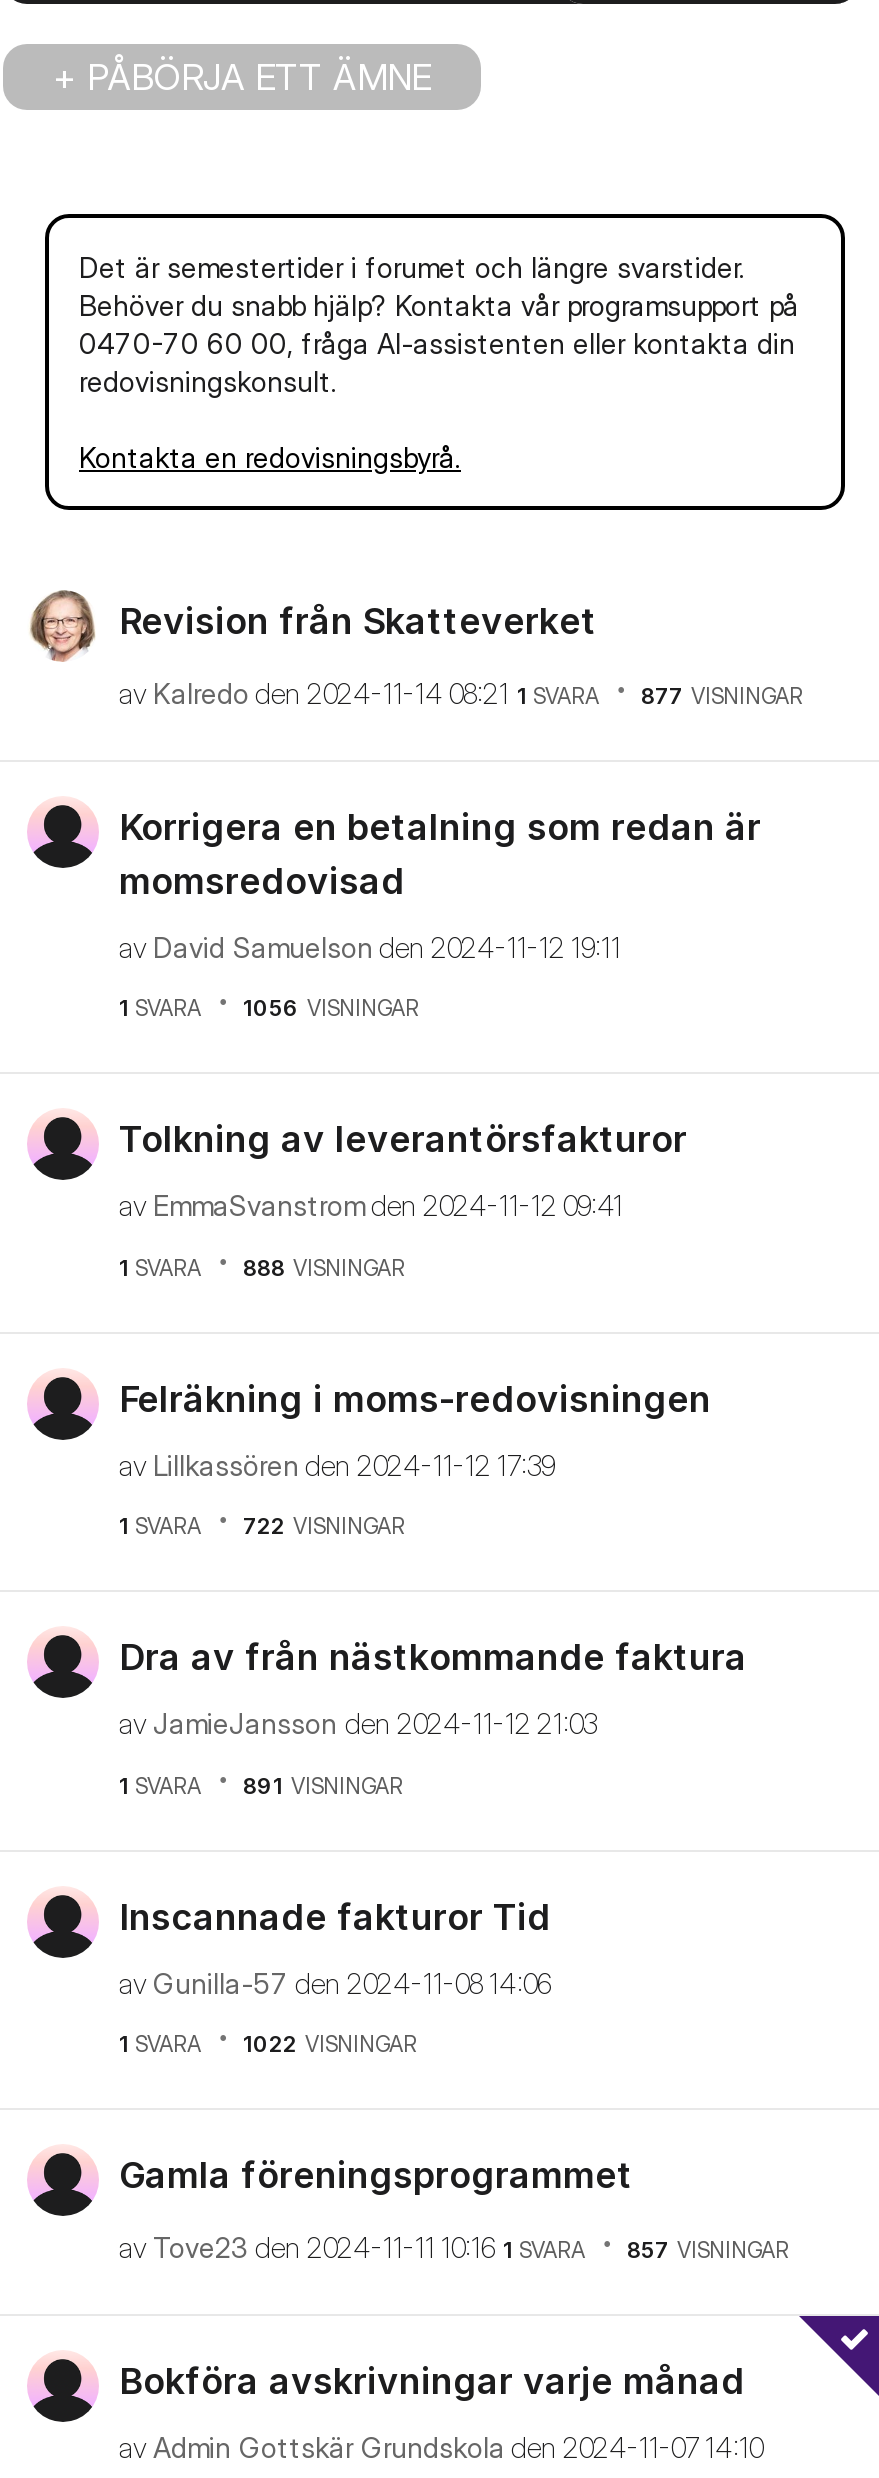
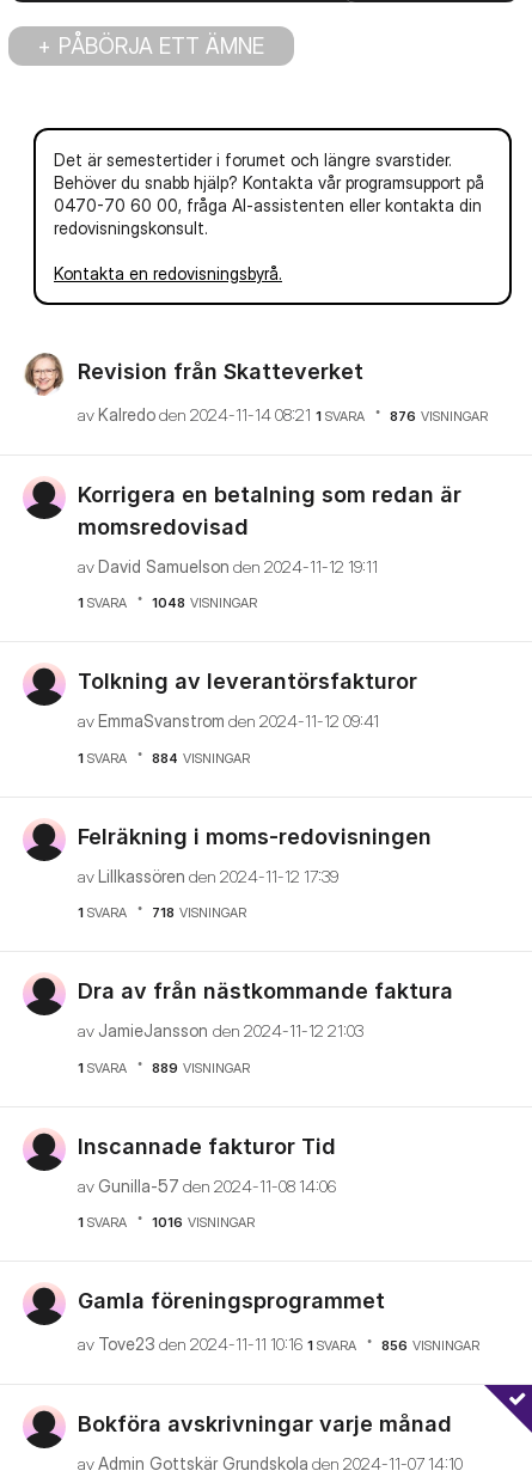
- av Kalredo den 2024-11-14 08:21 1 SVARA 877 VISNINGAR
+ av Kalredo den 2024-11-14 08:21 1 SVARA 876 VISNINGAR

- 1 SVARA 1056 VISNINGAR
+ 1 SVARA 1048 VISNINGAR

- 1 SVARA 888 VISNINGAR
+ 1 SVARA 884 VISNINGAR

- 1 SVARA 722 VISNINGAR
+ 1 SVARA 718 VISNINGAR

- 1 SVARA 891 VISNINGAR
+ 1 SVARA 889 VISNINGAR

- 1 SVARA 1022 VISNINGAR
+ 1 SVARA 1016 VISNINGAR

- av Tove23 den 2024-11-11 10:16 1 SVARA 857 VISNINGAR
+ av Tove23 den 2024-11-11 10:16 1 SVARA 856 VISNINGAR
